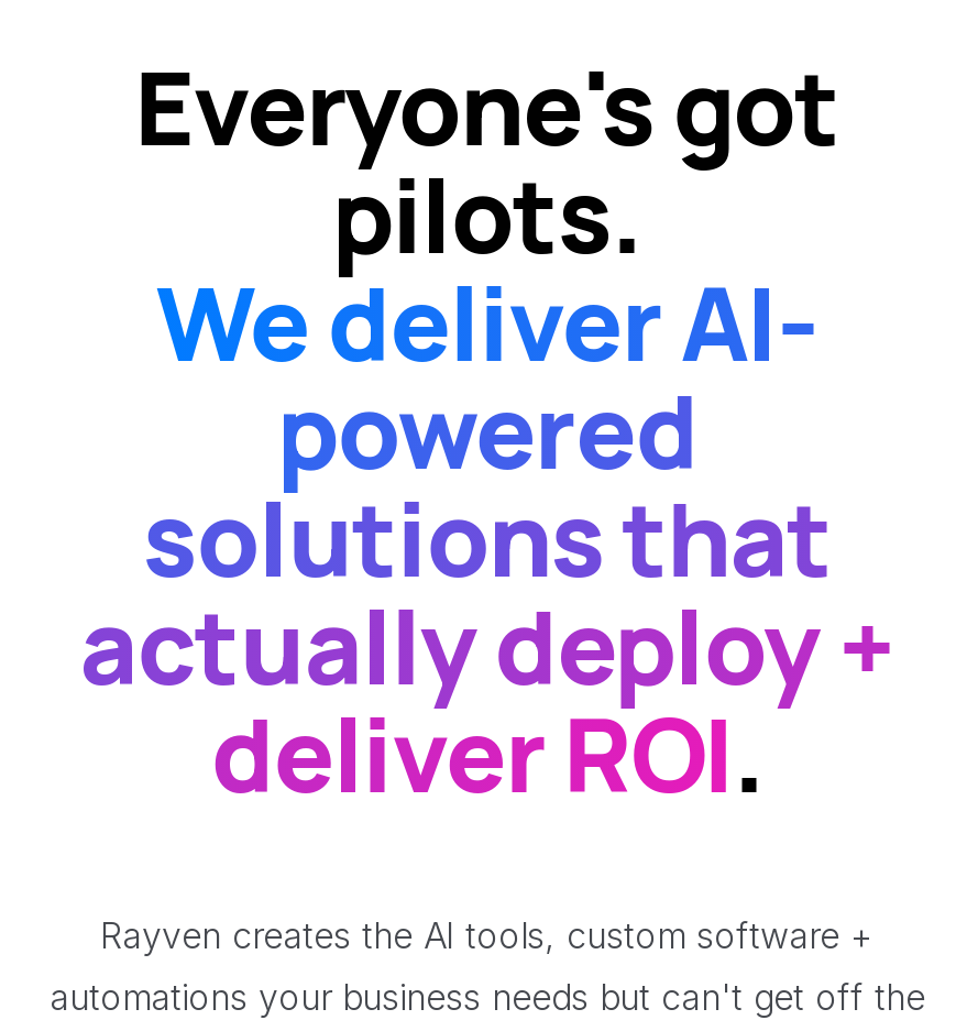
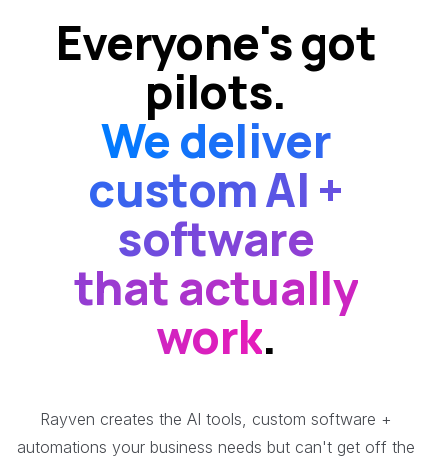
- We deliver AI-
- powered
- solutions that
- actually deploy +
- deliver ROI.
+ We deliver
+ custom AI +
+ software
+ that actually
+ work.
